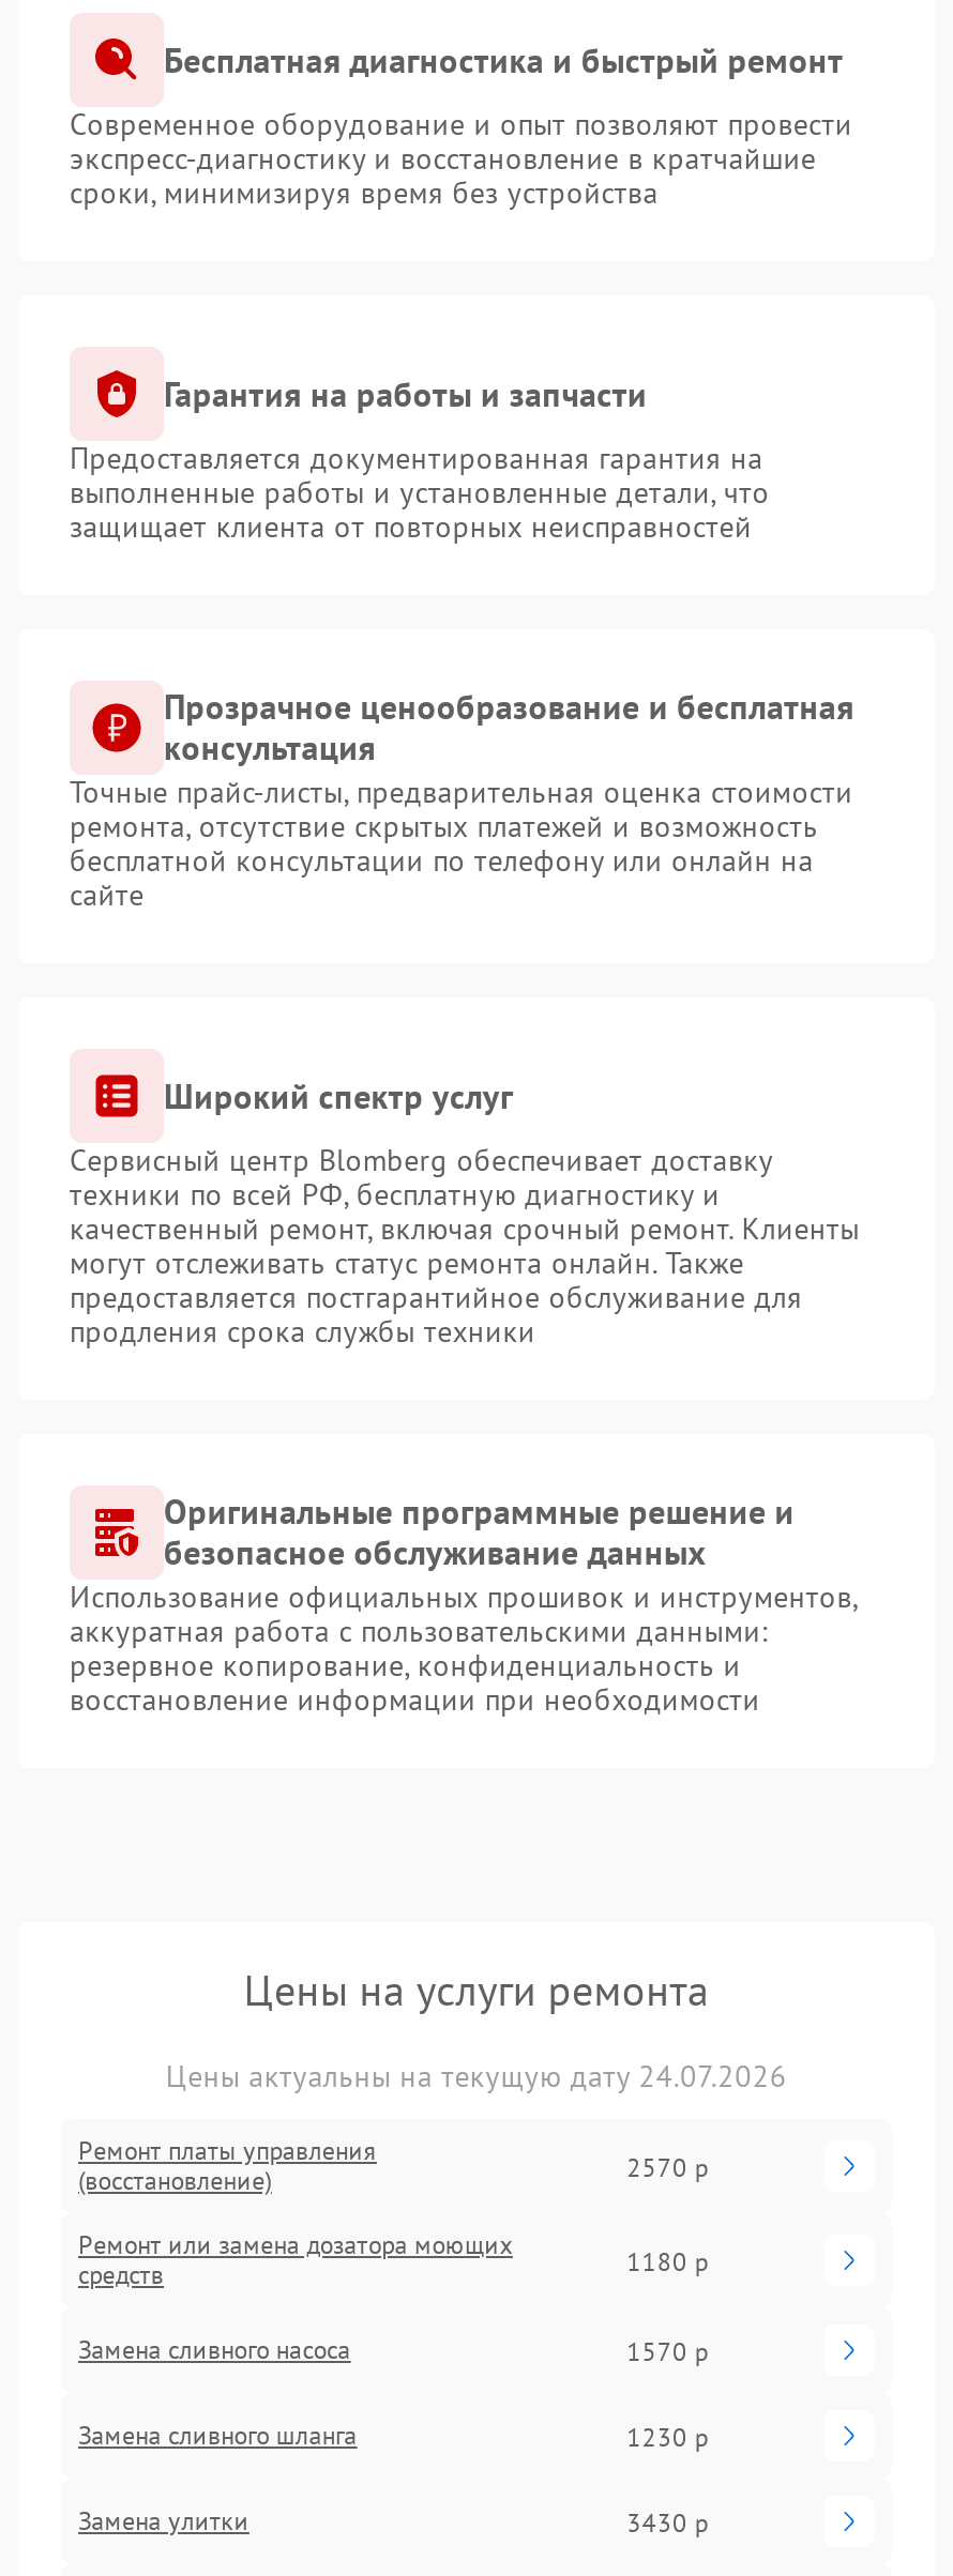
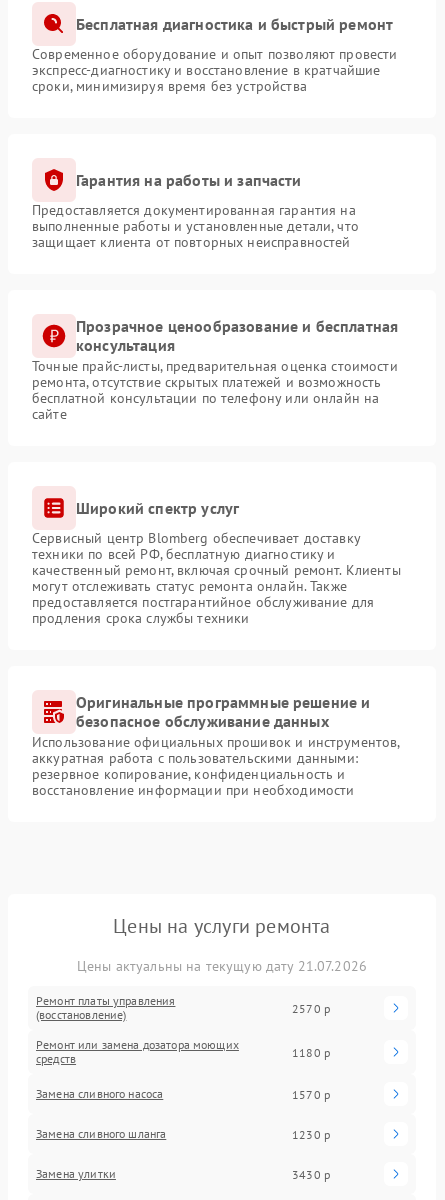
- Цены актуальны на текущую дату 24.07.2026
+ Цены актуальны на текущую дату 21.07.2026
